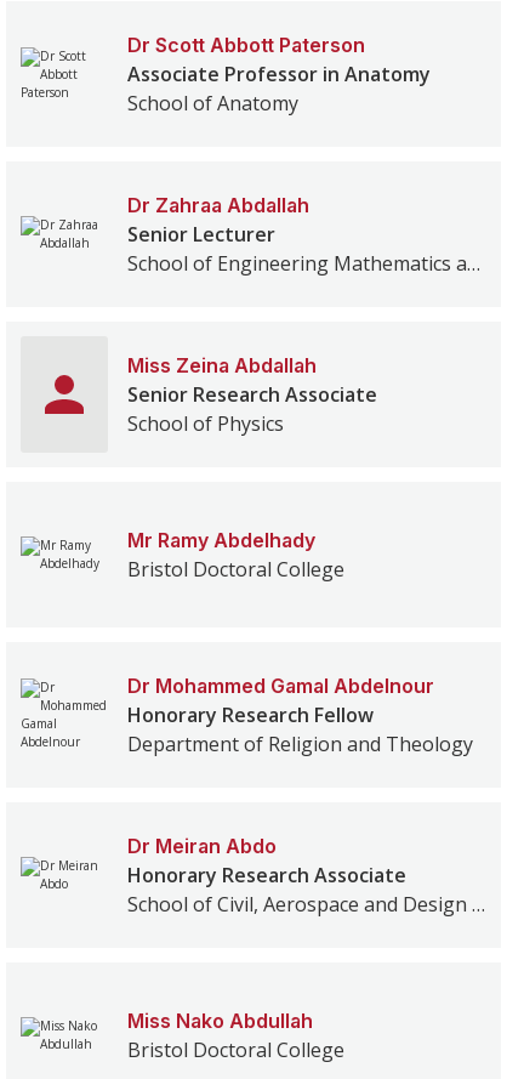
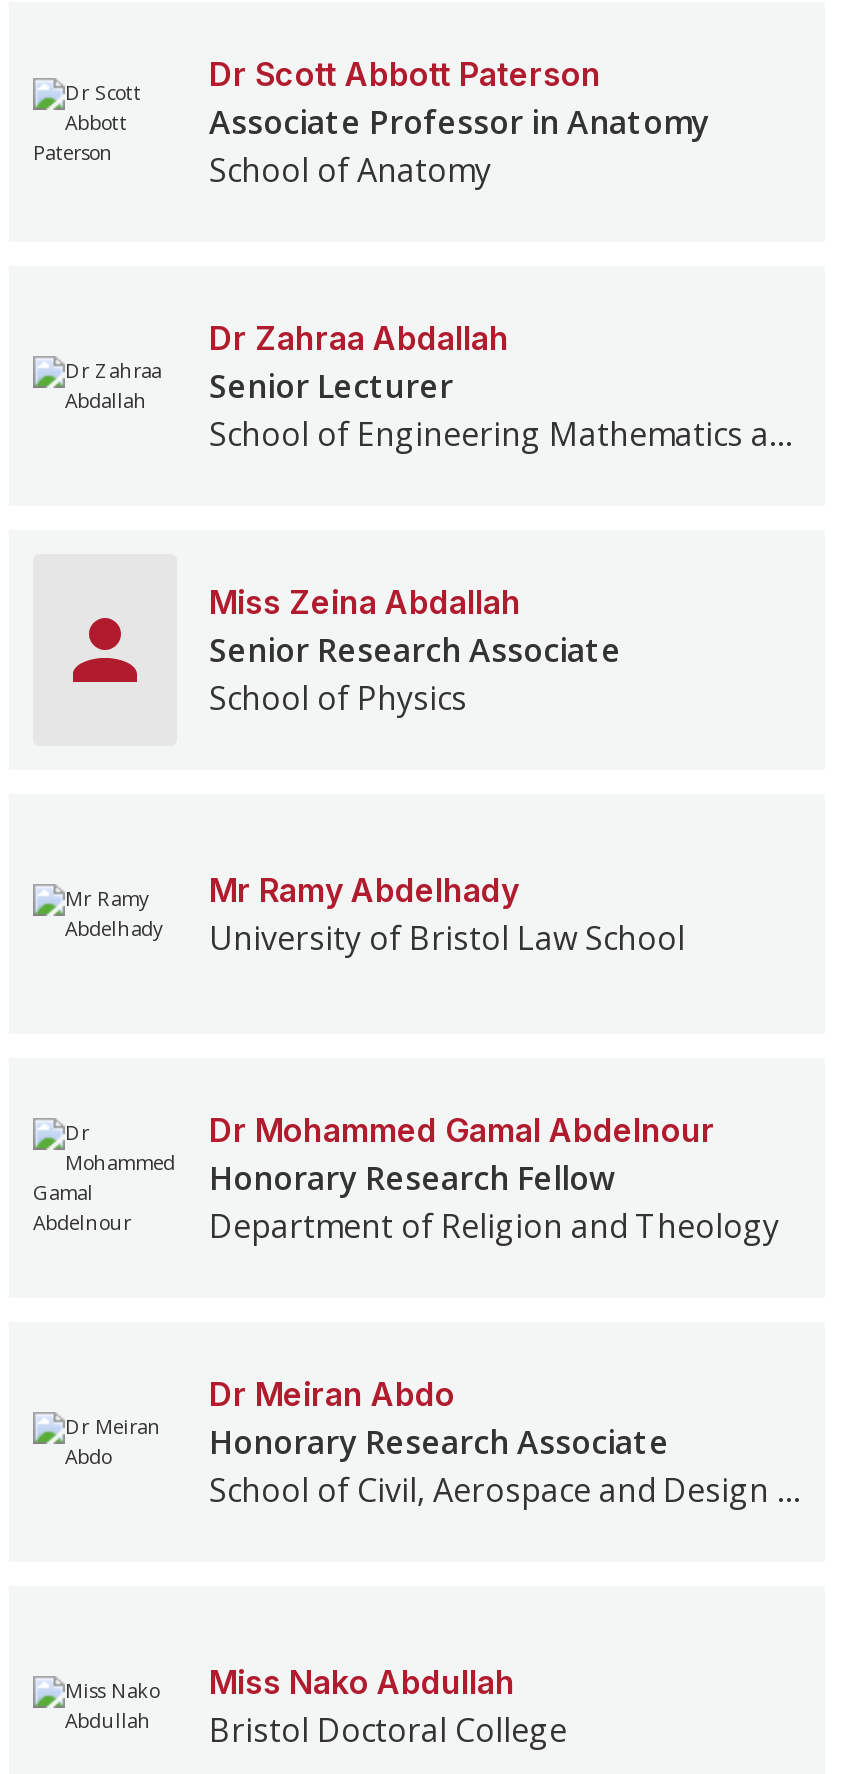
- Bristol Doctoral College
+ University of Bristol Law School
